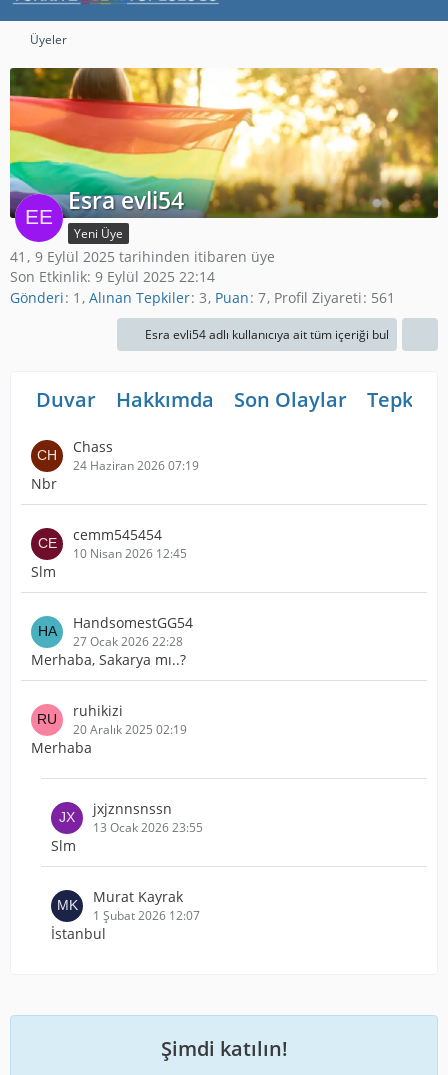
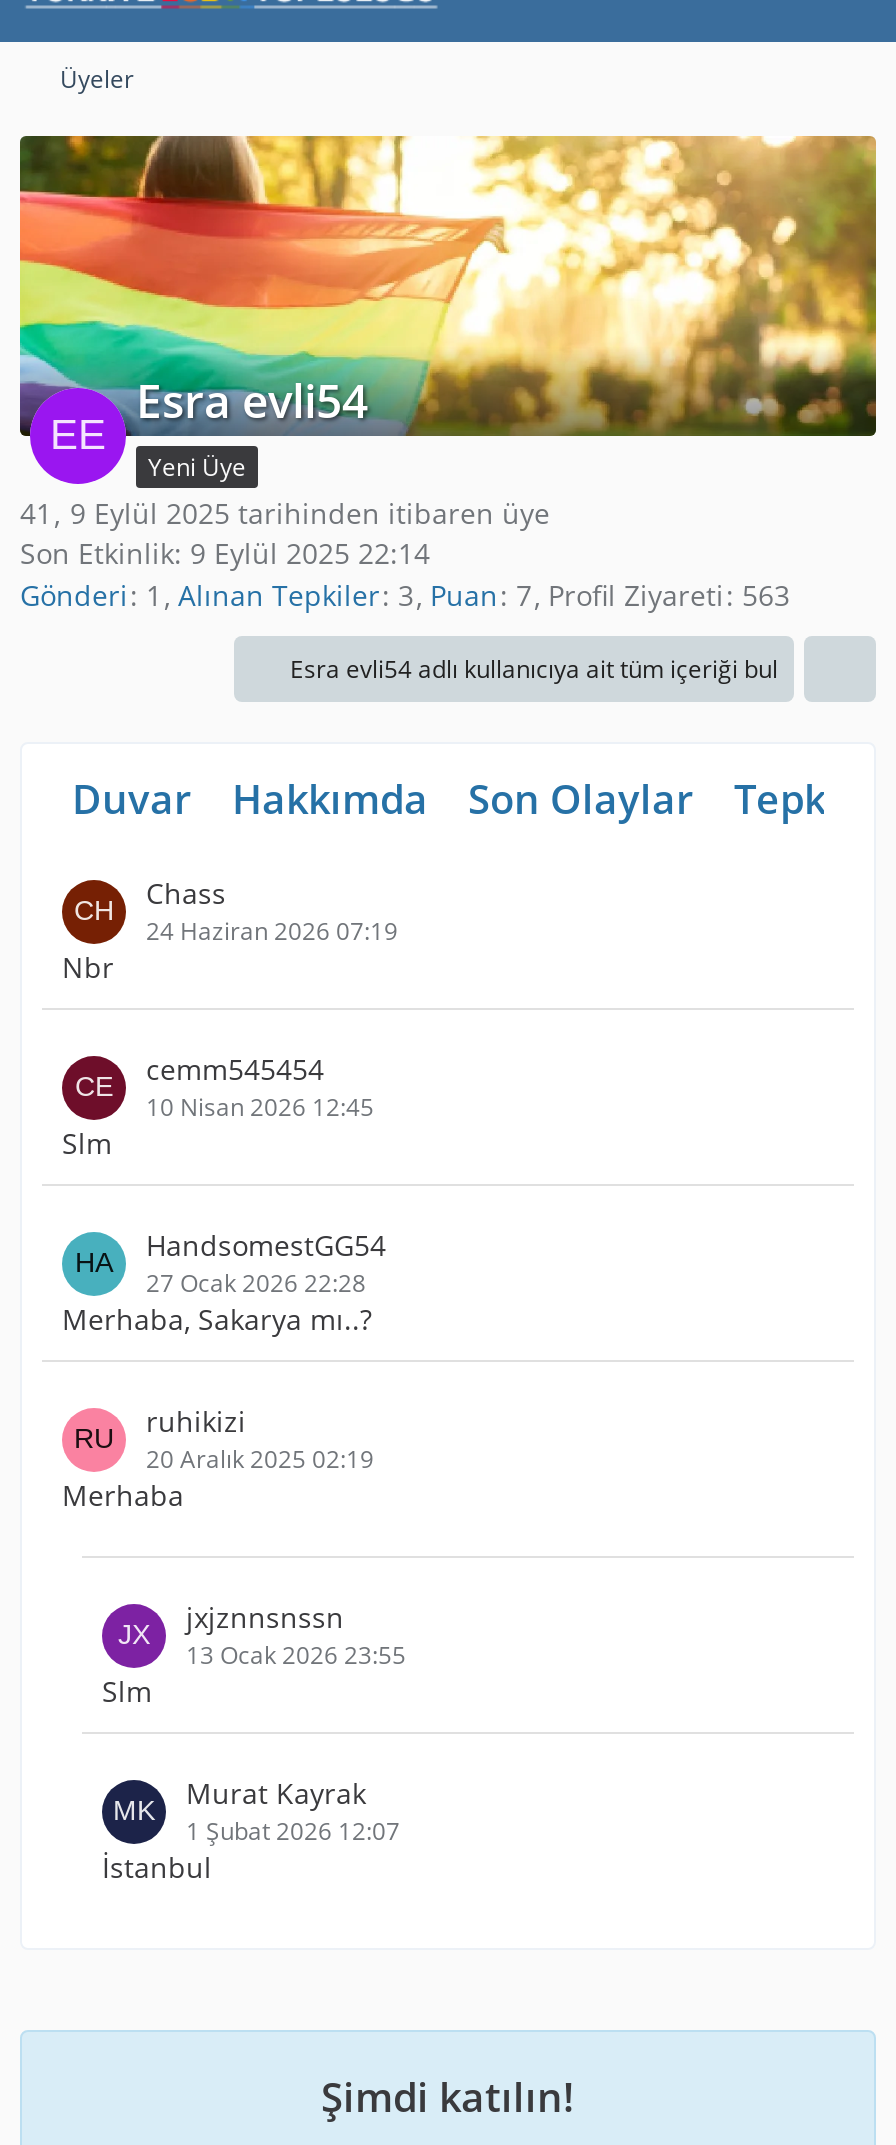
- Gönderi 1 Alınan Tepkiler 3 Puan 7 Profil Ziyareti 561
+ Gönderi 1 Alınan Tepkiler 3 Puan 7 Profil Ziyareti 563
